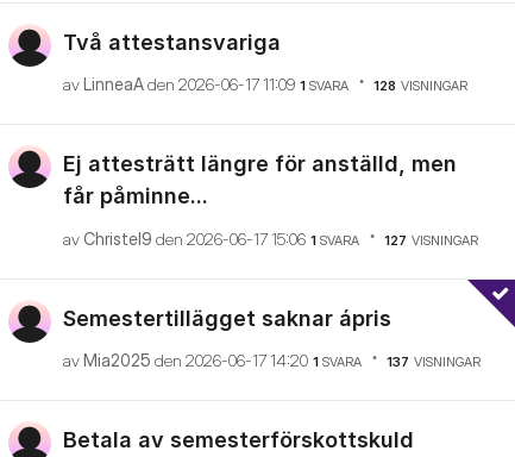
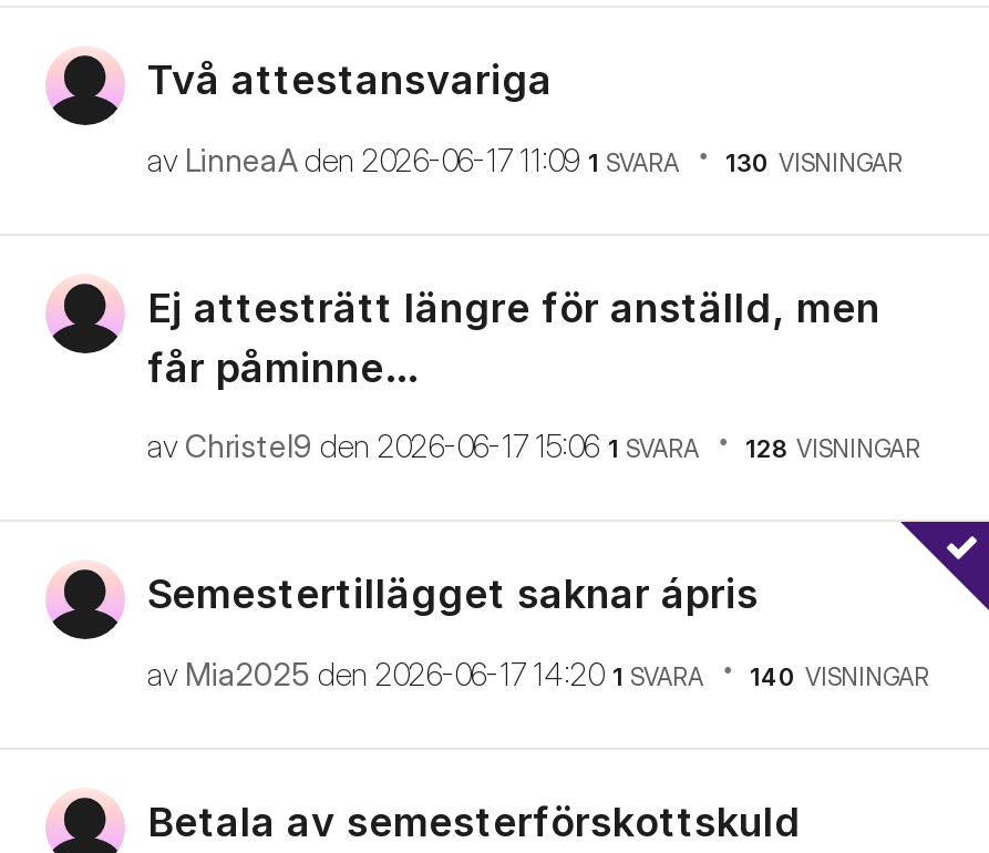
- av LinneaA den 2026-06-17 11:09 1 SVARA 128 VISNINGAR
+ av LinneaA den 2026-06-17 11:09 1 SVARA 130 VISNINGAR

- av Christel9 den 2026-06-17 15:06 1 SVARA 127 VISNINGAR
+ av Christel9 den 2026-06-17 15:06 1 SVARA 128 VISNINGAR

- av Mia2025 den 2026-06-17 14:20 1 SVARA 137 VISNINGAR
+ av Mia2025 den 2026-06-17 14:20 1 SVARA 140 VISNINGAR
